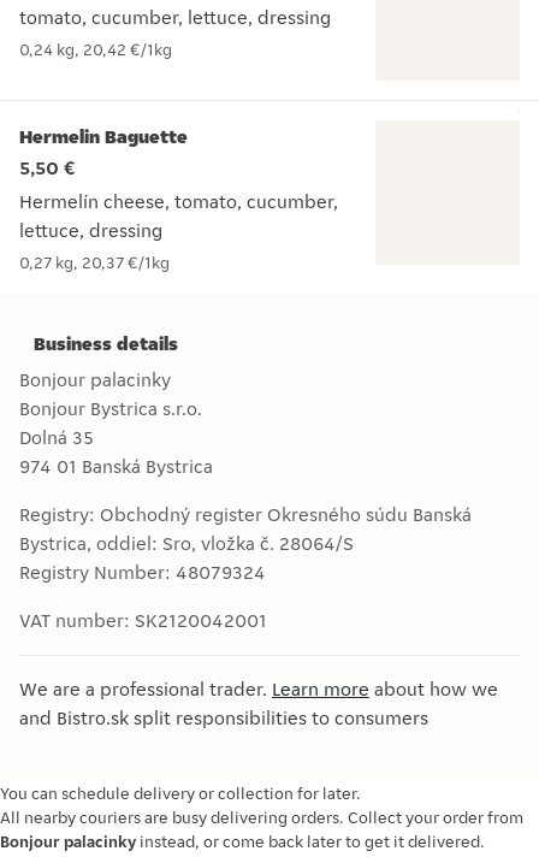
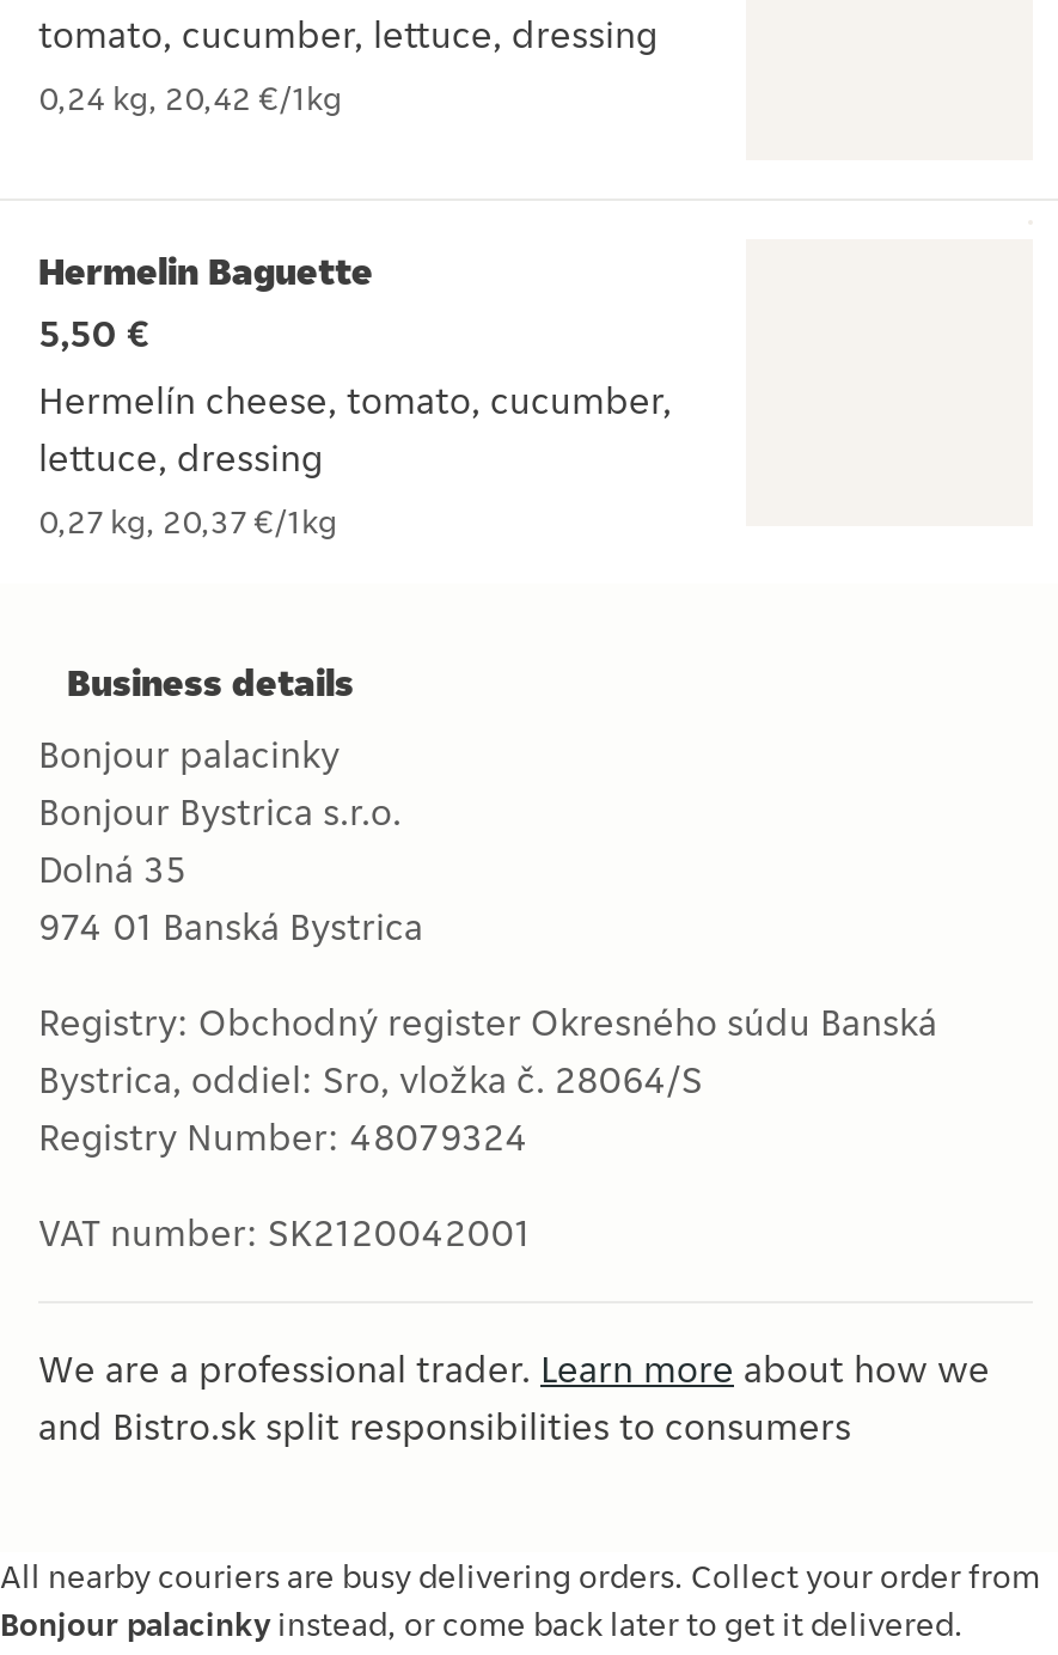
- You can schedule delivery or collection for later.
